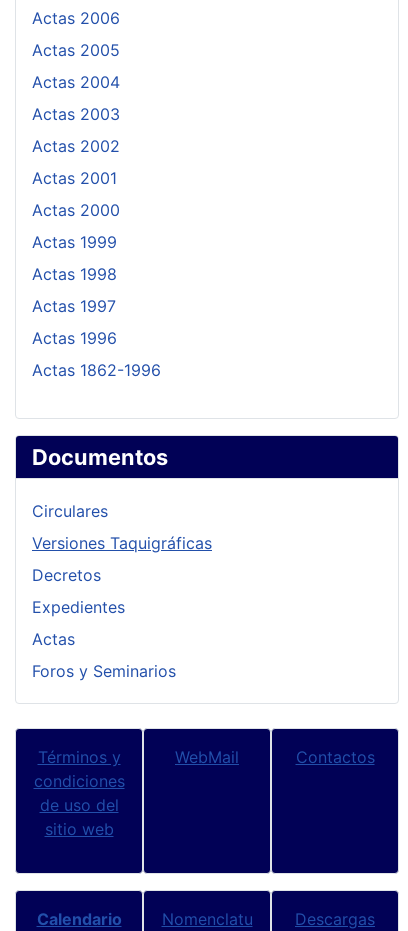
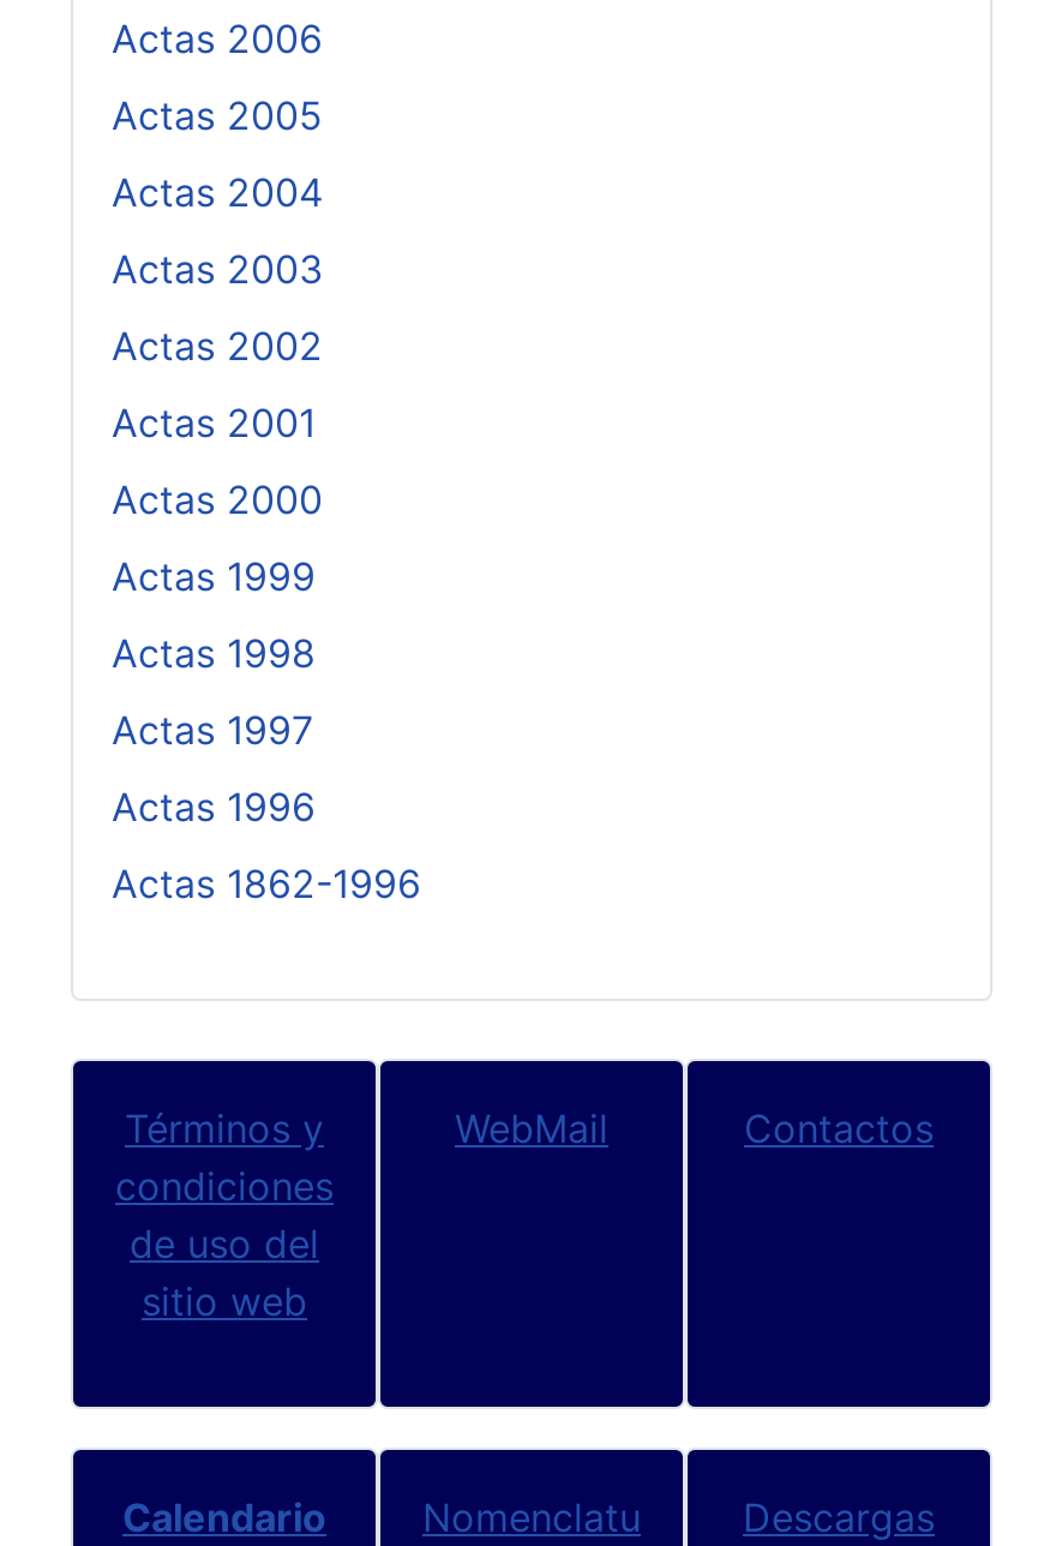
- Documentos
- Circulares
- Versiones Taquigráficas
- Decretos
- Expedientes
- Actas
- Foros y Seminarios
